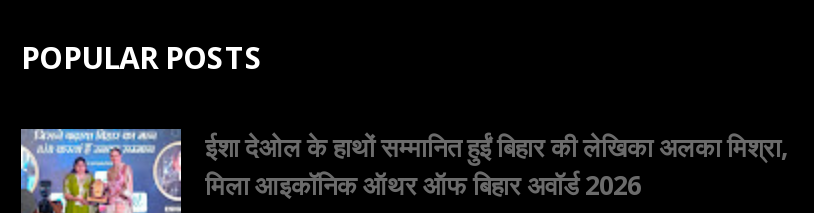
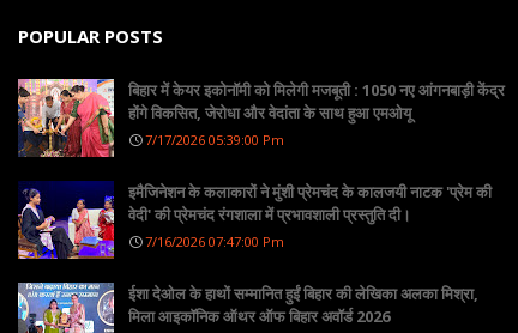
+ [image]
+ बिहार में केयर इकोनॉमी को मिलेगी मजबूती : 1050 नए आंगनबाड़ी केंद्र
+ होंगे विकसित, जेरोधा और वेदांता के साथ हुआ एमओयू
+ 7/17/2026 05:39:00 Pm
+ इमैजिनेशन के कलाकारों ने मुंशी प्रेमचंद के कालजयी नाटक 'प्रेम की
+ वेदी' की प्रेमचंद रंगशाला में प्रभावशाली प्रस्तुति दी।
+ 7/16/2026 07:47:00 Pm

+ [image]
